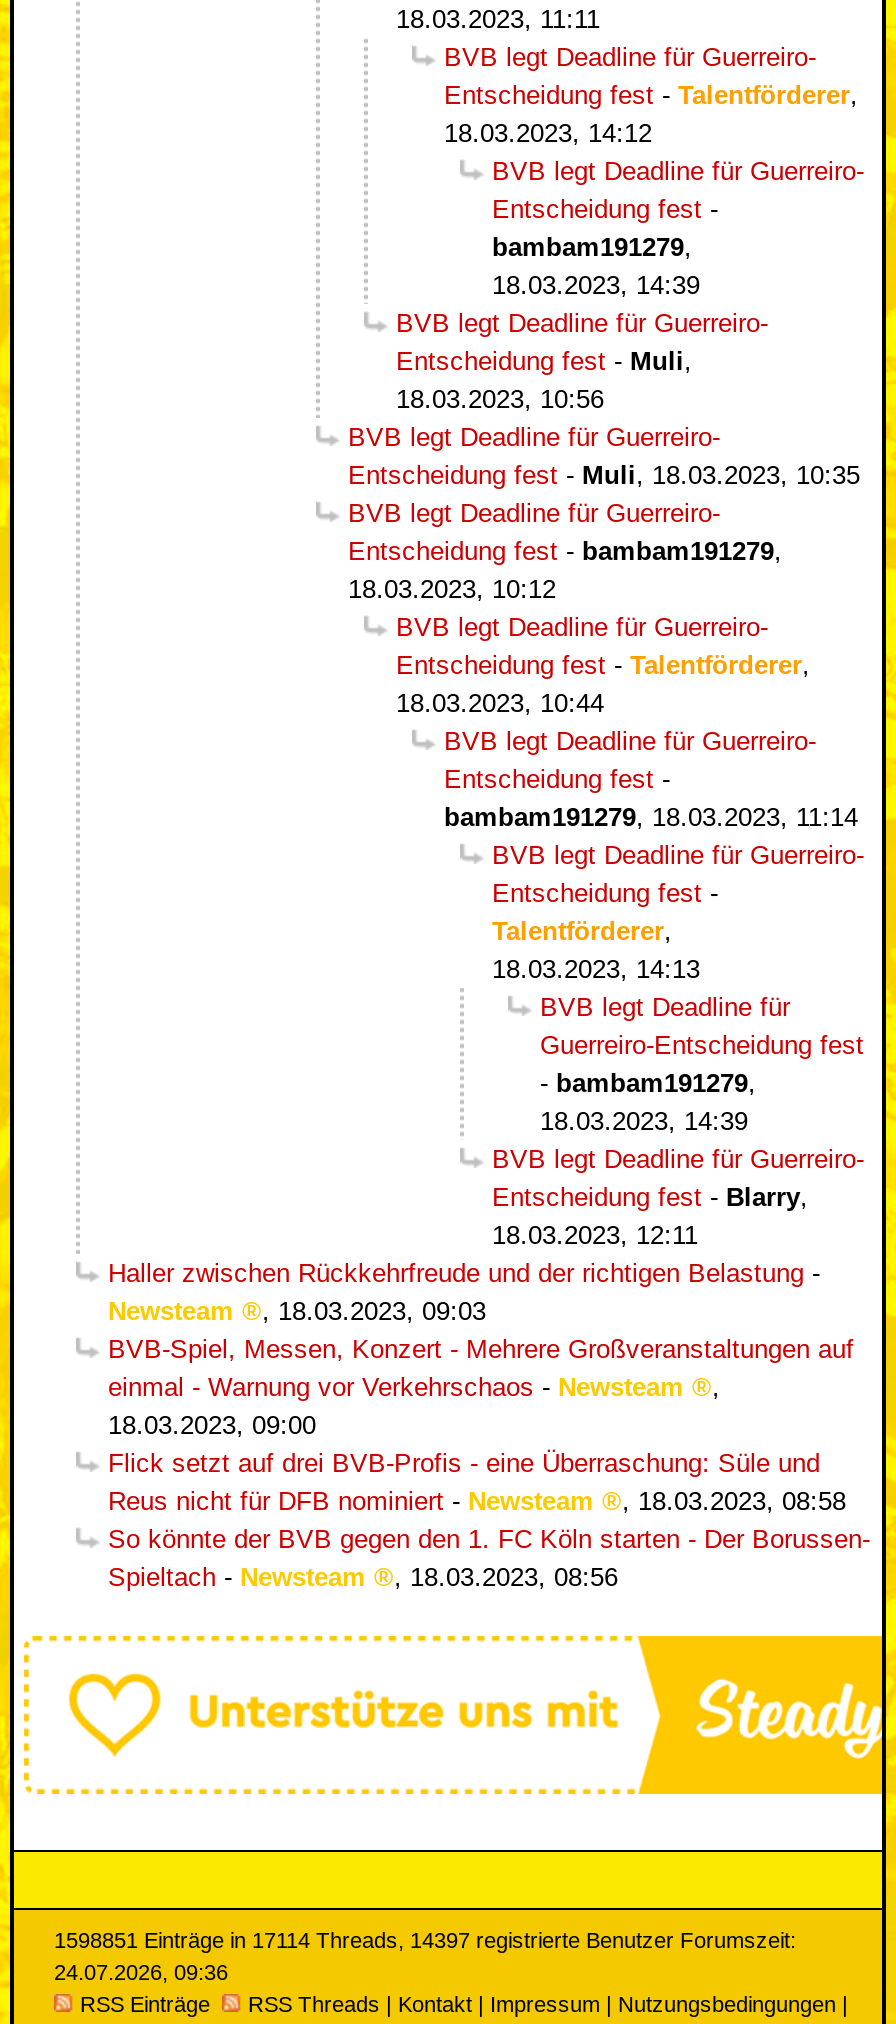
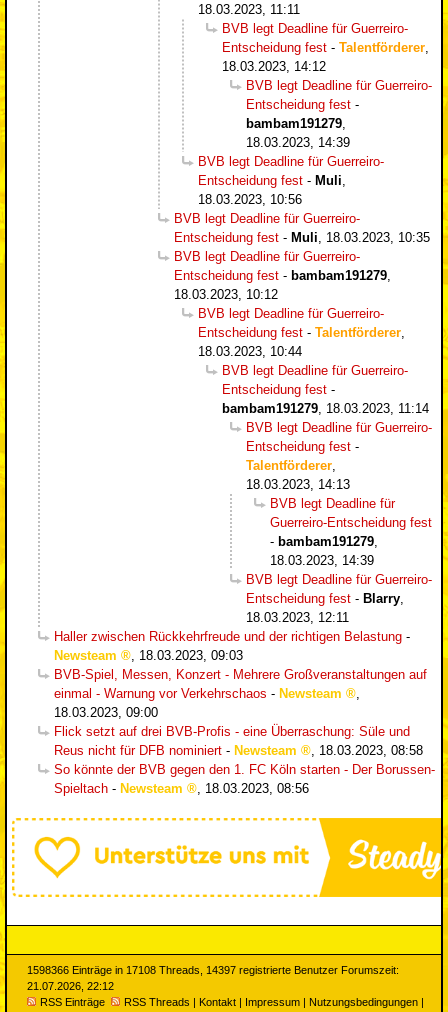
- 1598851 Einträge in 17114 Threads, 14397 registrierte Benutzer Forumszeit:
+ 1598366 Einträge in 17108 Threads, 14397 registrierte Benutzer Forumszeit:

- 24.07.2026, 09:36
+ 21.07.2026, 22:12
